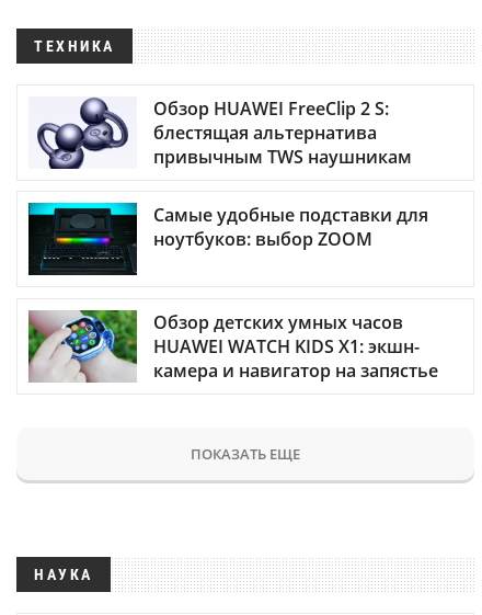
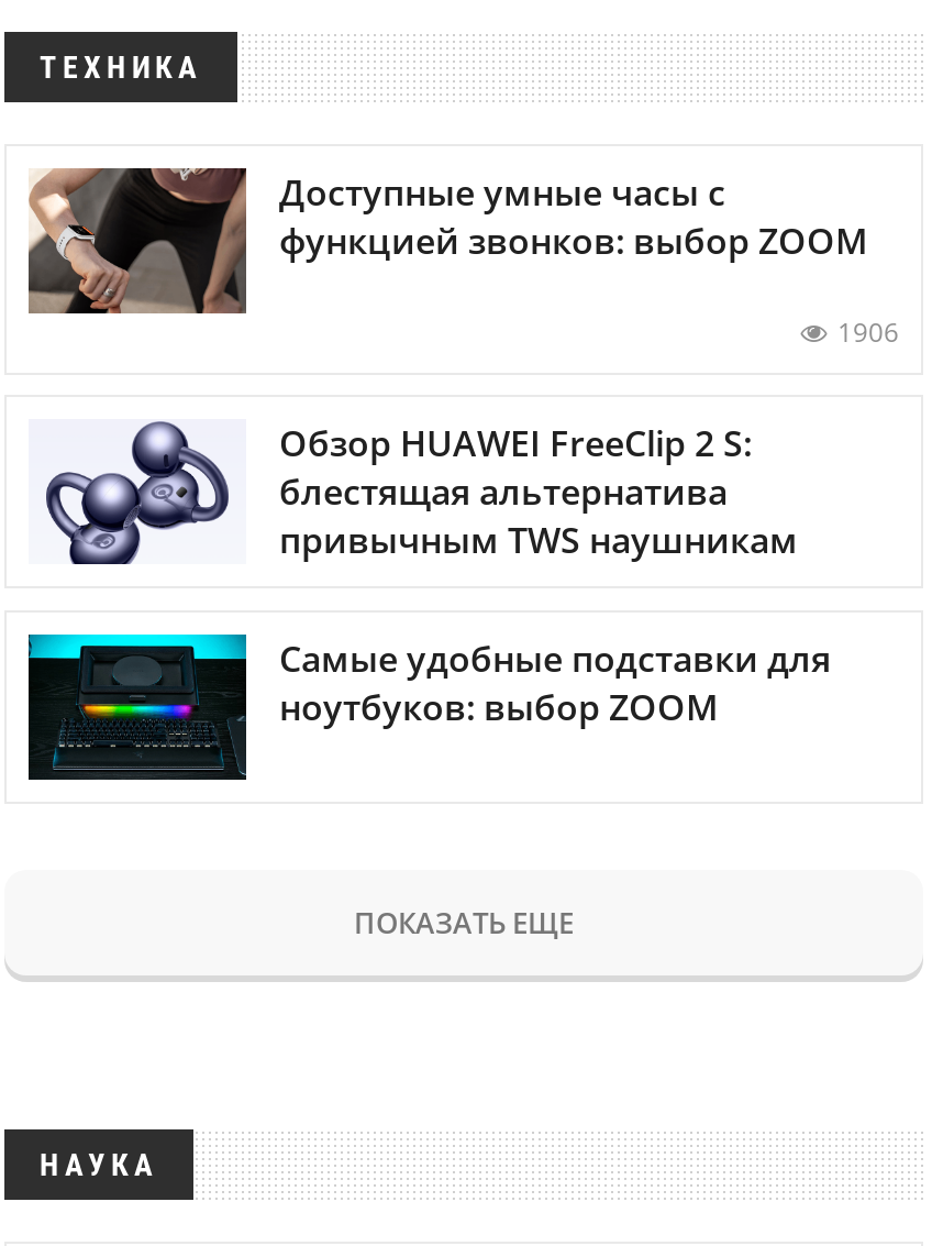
+ [image]
+ Доступные умные часы с
+ функцией звонков: выбор ZOOM
+ 1906

moved down: [image] | Обзор HUAWEI FreeClip 2 S: | блестящая альтернатива | привычным TWS наушникам | Самые удобные подставки для | ноутбуков: выбор ZOOM

- [image]
- Обзор детских умных часов
- HUAWEI WATCH KIDS X1: экшн-
- камера и навигатор на запястье
